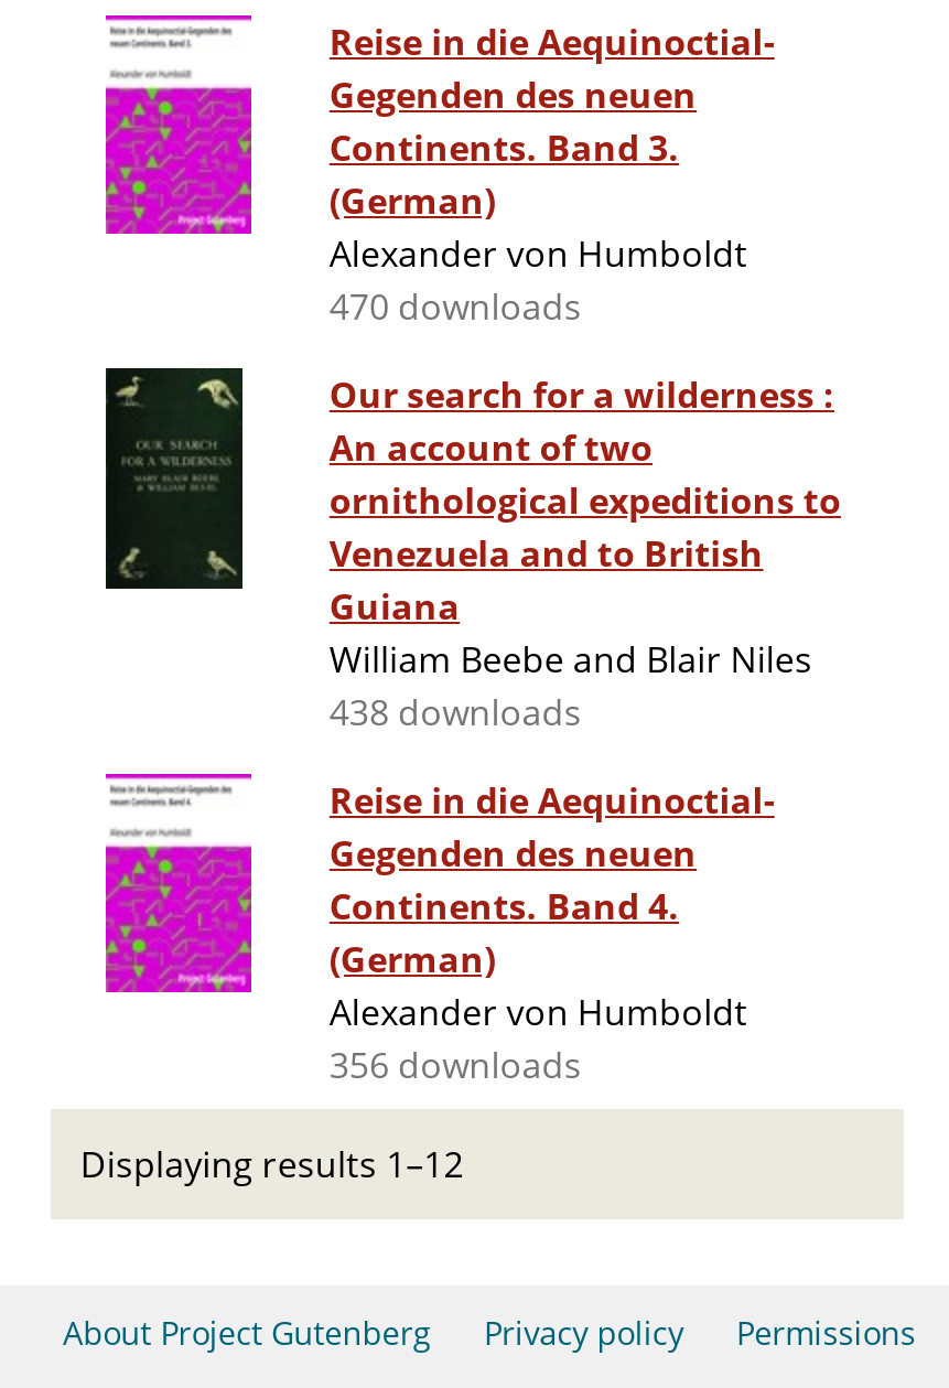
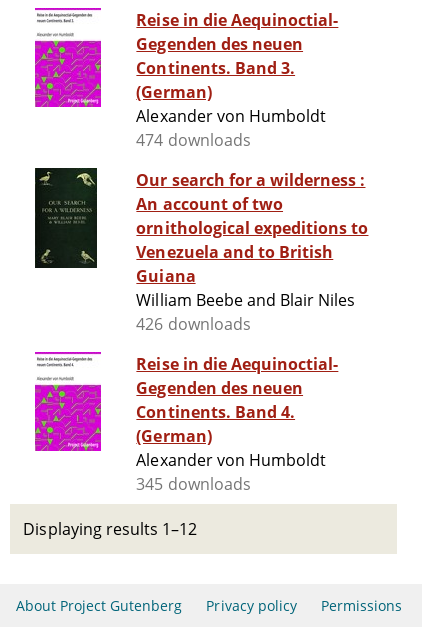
- 470 downloads
+ 474 downloads

- 438 downloads
+ 426 downloads

- 356 downloads
+ 345 downloads
